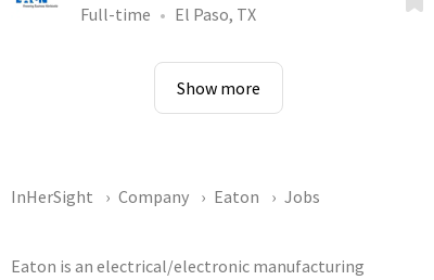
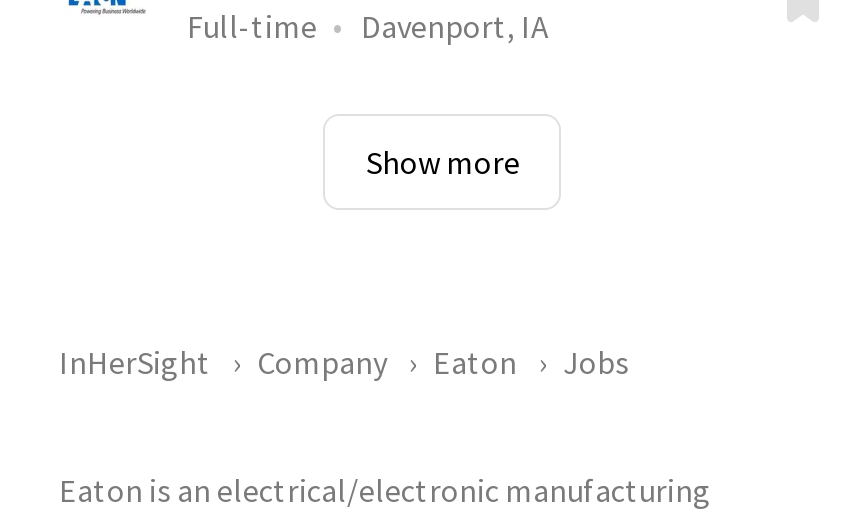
- El Paso, TX
+ Davenport, IA
